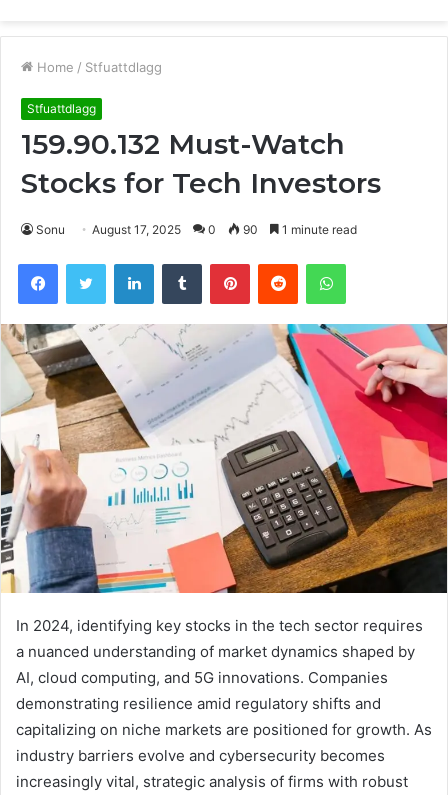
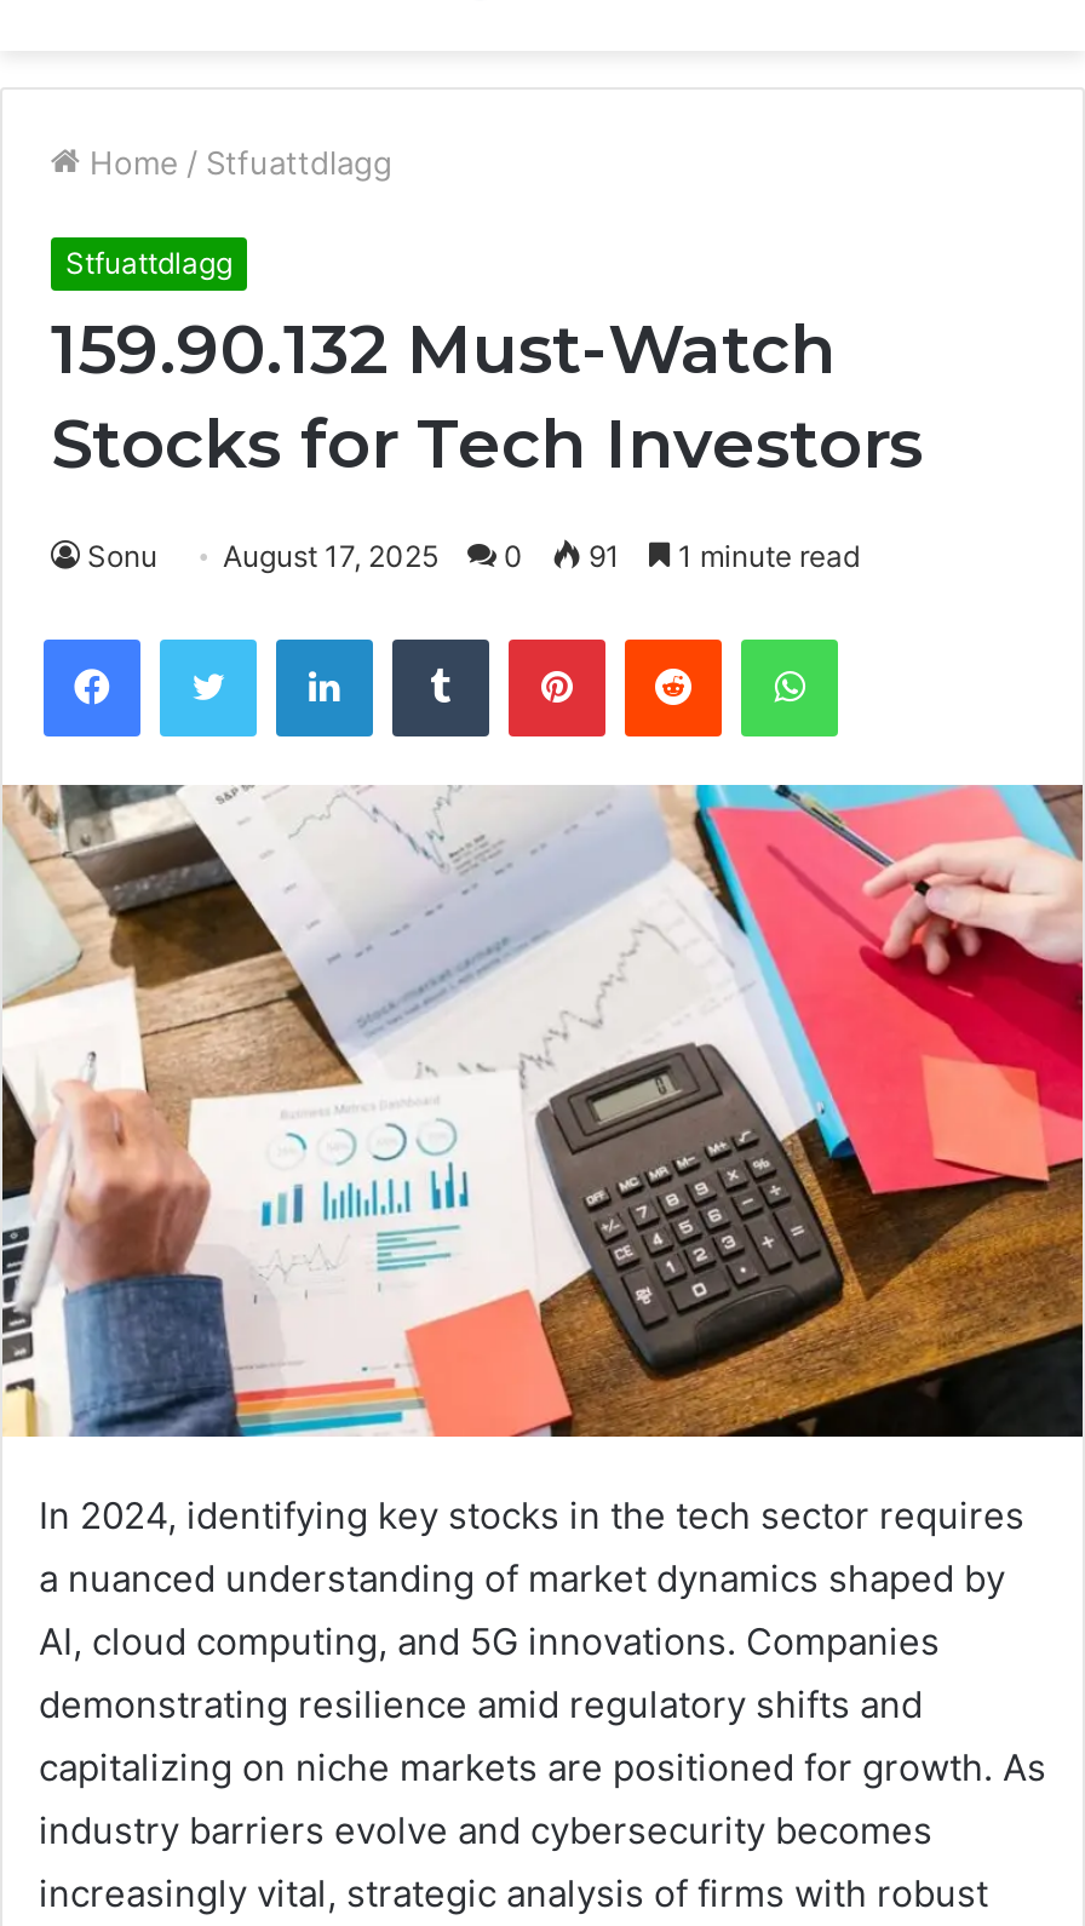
- Sonu August 17, 2025 0 90 1 minute read
+ Sonu August 17, 2025 0 91 1 minute read
